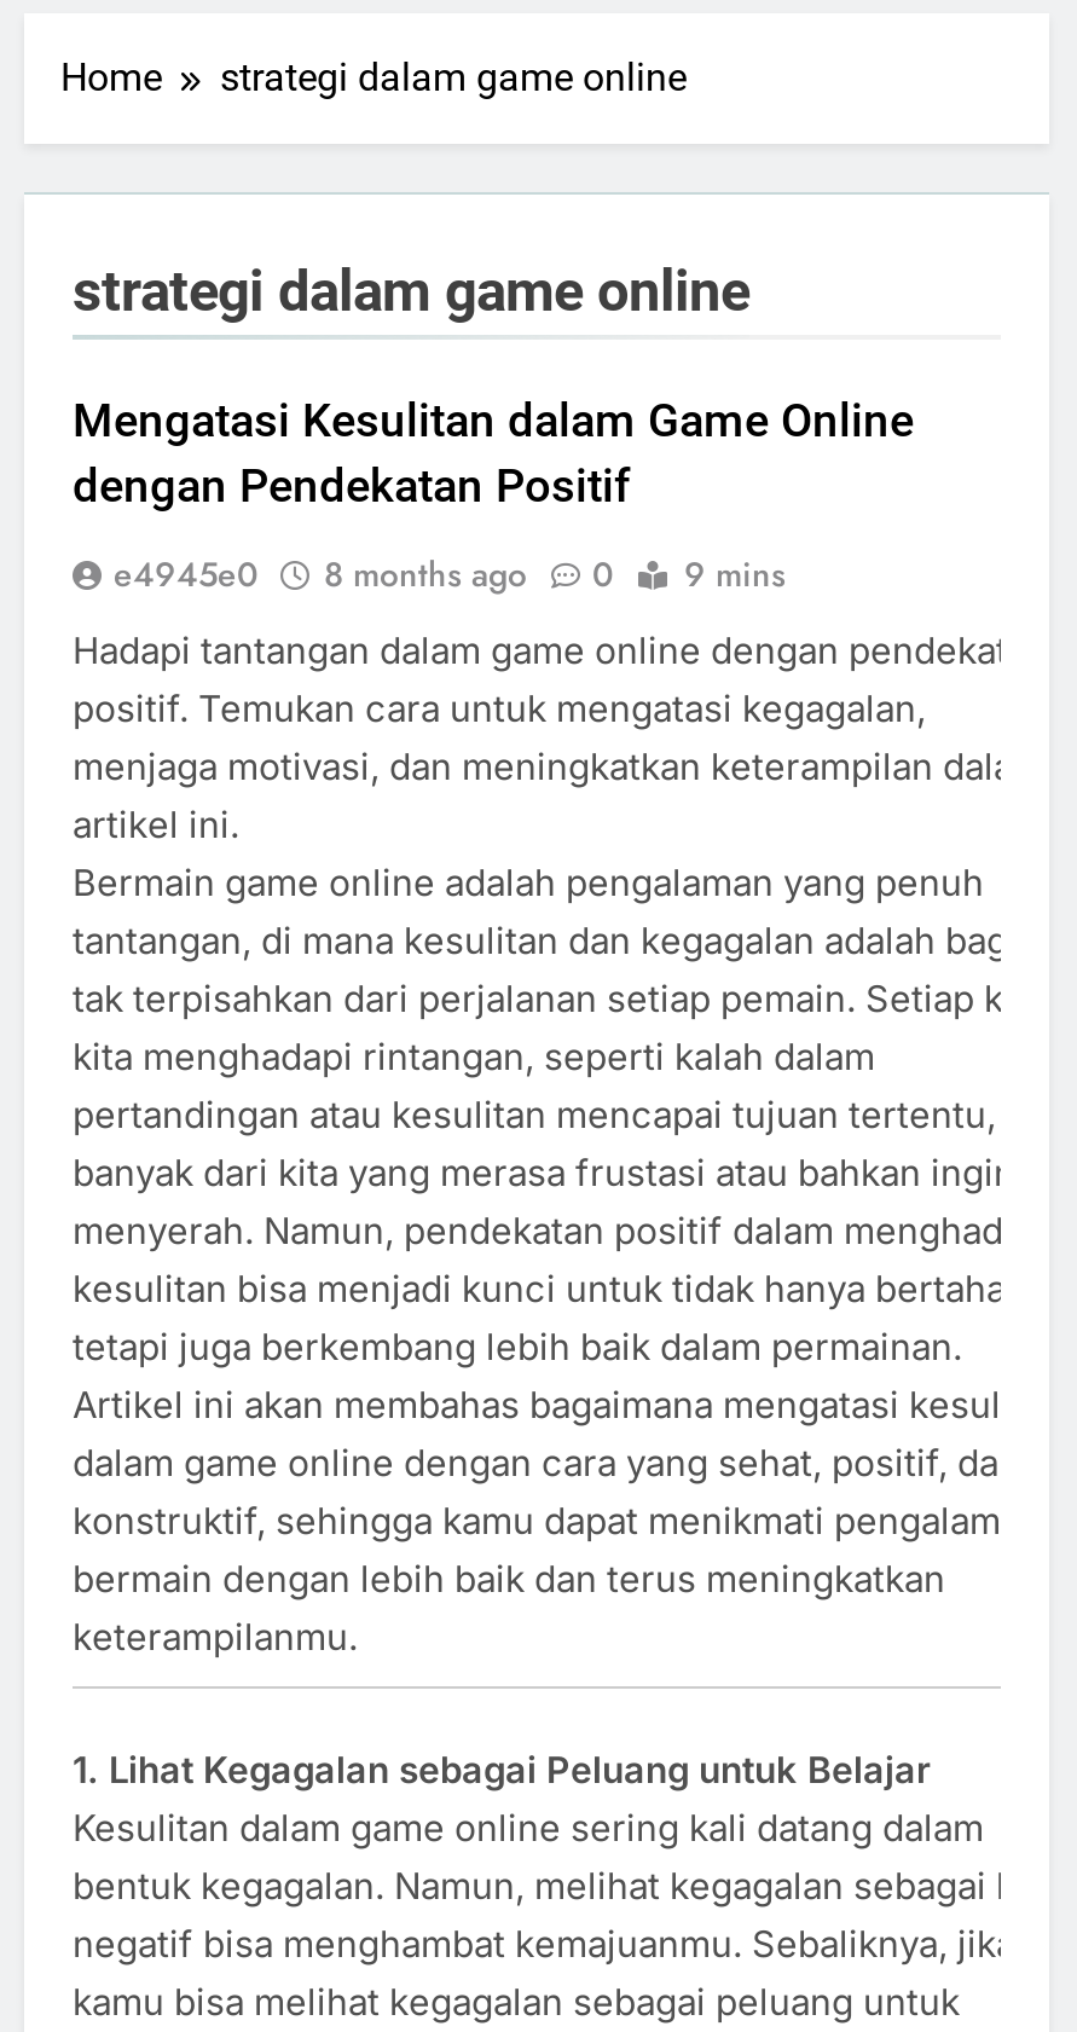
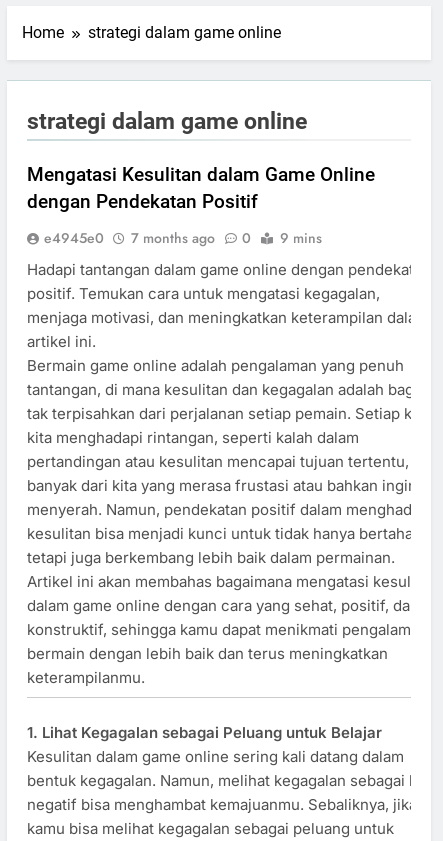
- e4945e0 8 months ago 0 9 mins
+ e4945e0 7 months ago 0 9 mins
